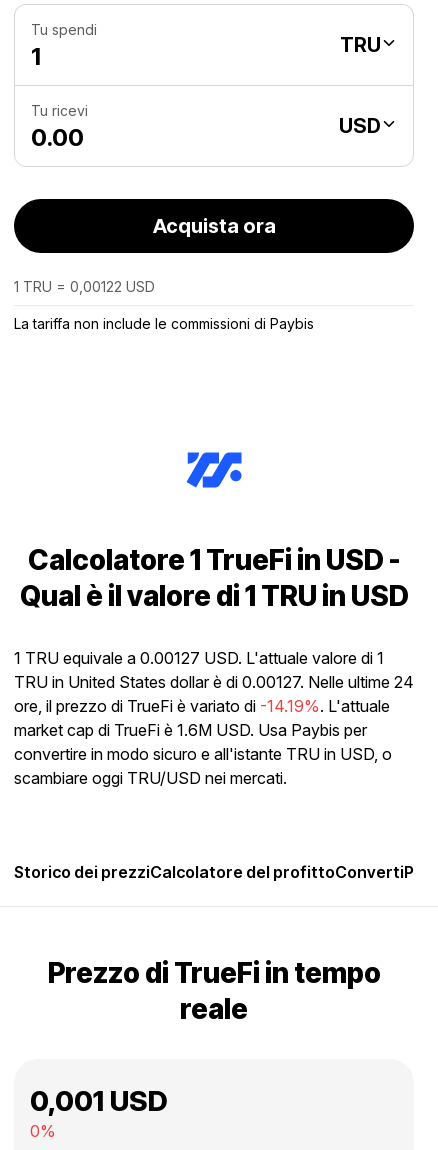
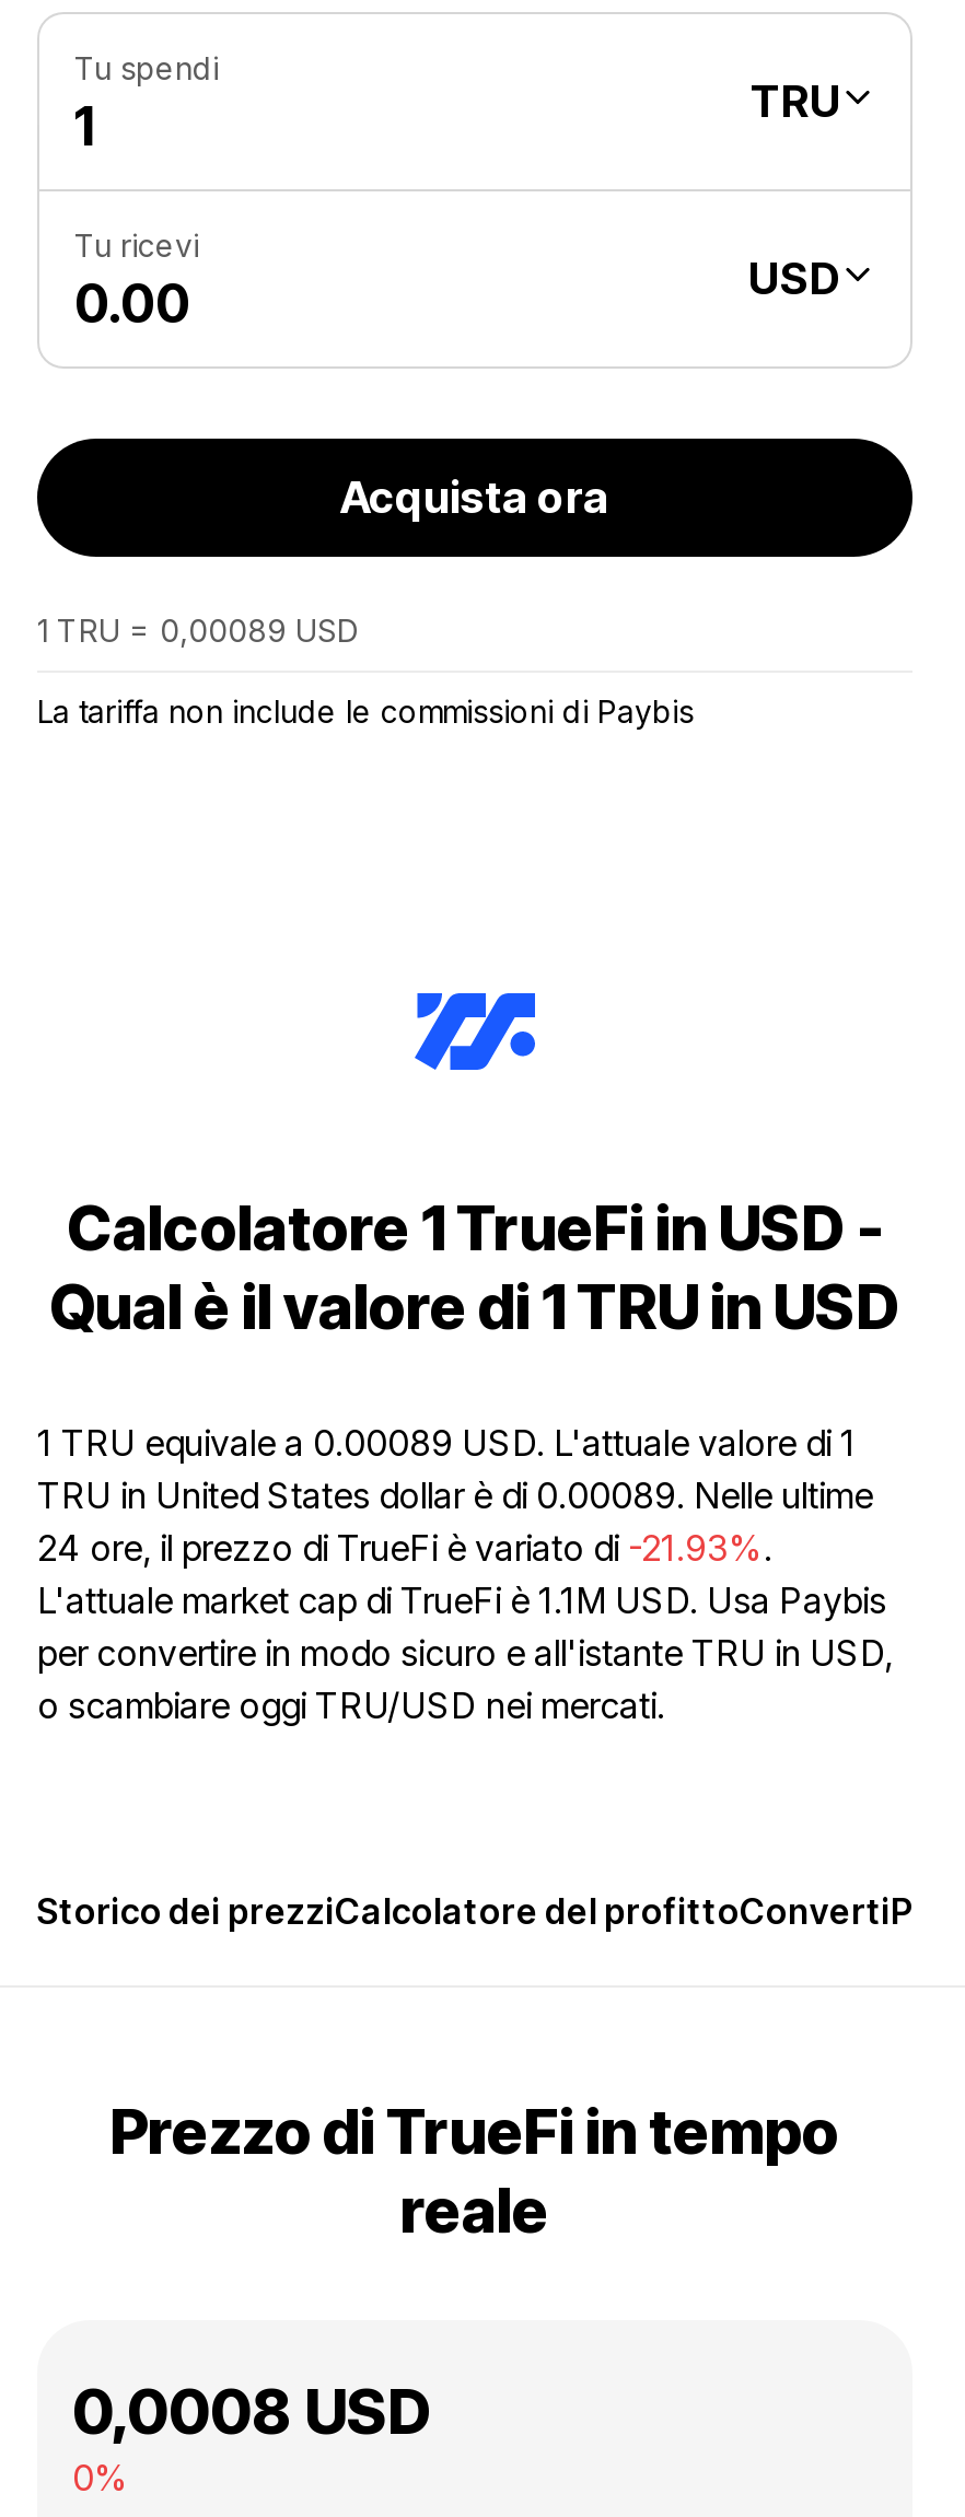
- 1 TRU = 0,00122 USD
+ 1 TRU = 0,00089 USD

- 1 TRU equivale a 0.00127 USD. L'attuale valore di 1
- TRU in United States dollar è di 0.00127. Nelle ultime 24
- ore, il prezzo di TrueFi è variato di -14.19%. L'attuale
- market cap di TrueFi è 1.6M USD. Usa Paybis per
- convertire in modo sicuro e all'istante TRU in USD, o
- scambiare oggi TRU/USD nei mercati.
+ 1 TRU equivale a 0.00089 USD. L'attuale valore di 1
+ TRU in United States dollar è di 0.00089. Nelle ultime
+ 24 ore, il prezzo di TrueFi è variato di -21.93%.
+ L'attuale market cap di TrueFi è 1.1M USD. Usa Paybis
+ per convertire in modo sicuro e all'istante TRU in USD,
+ o scambiare oggi TRU/USD nei mercati.

- 0,001 USD
+ 0,0008 USD
